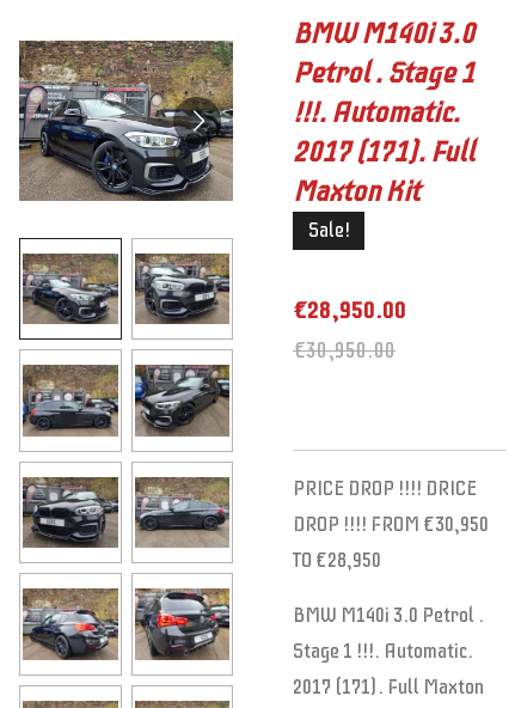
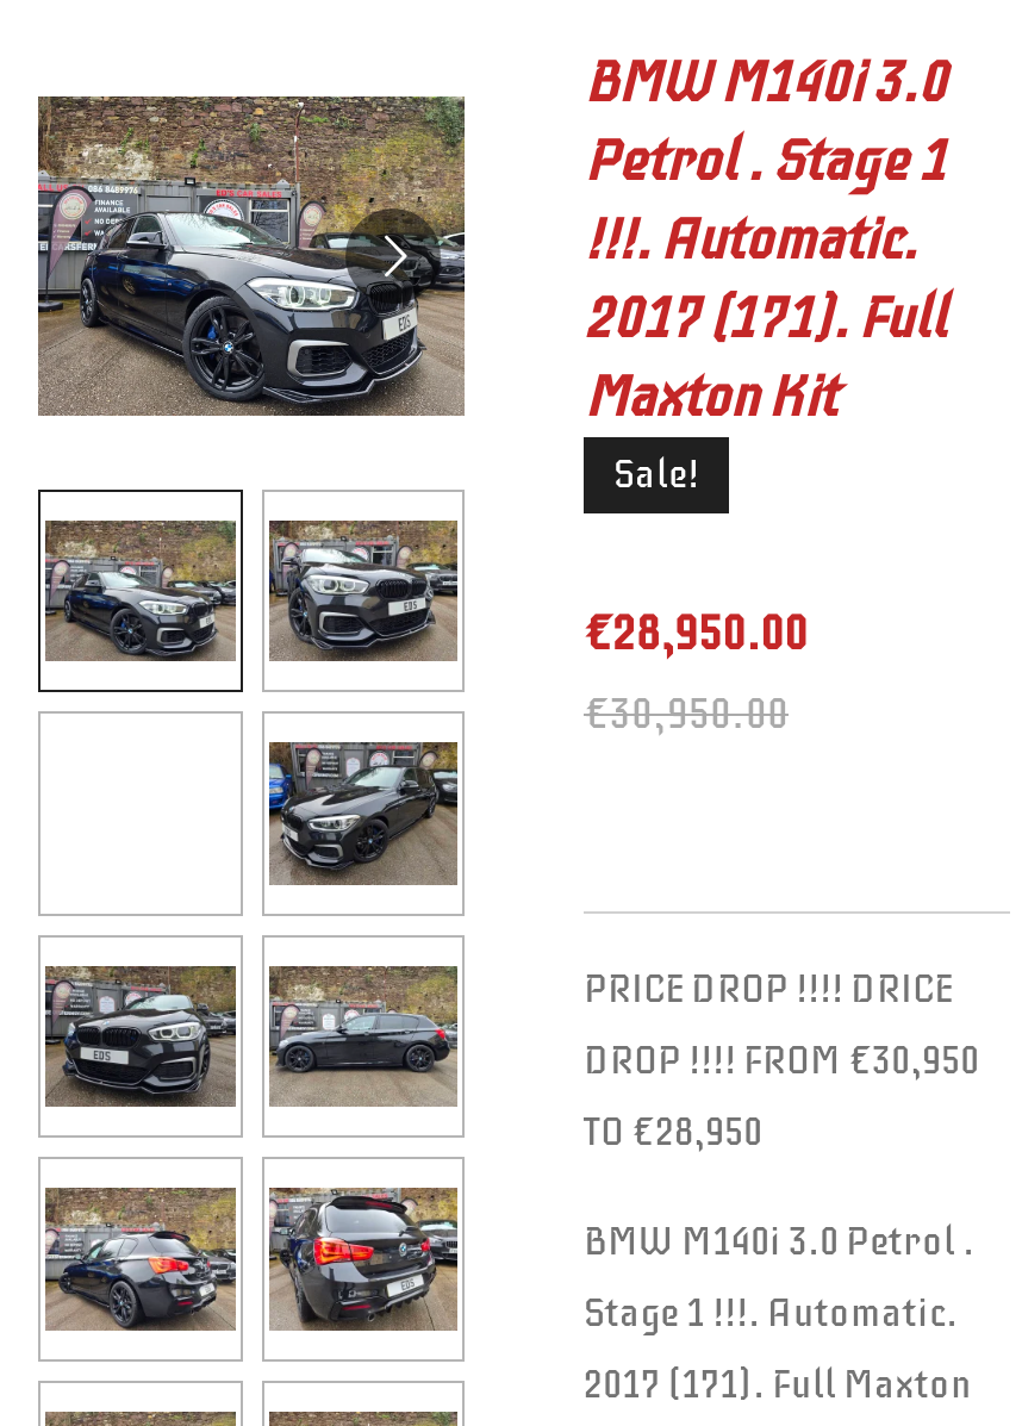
- [image]
